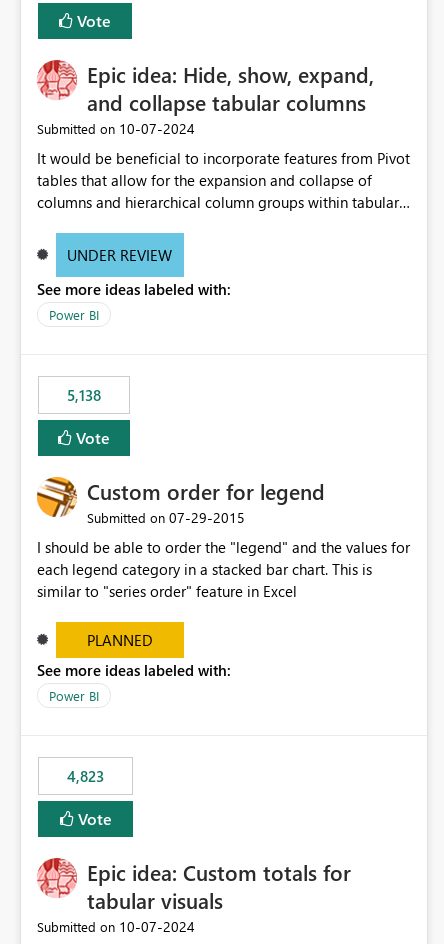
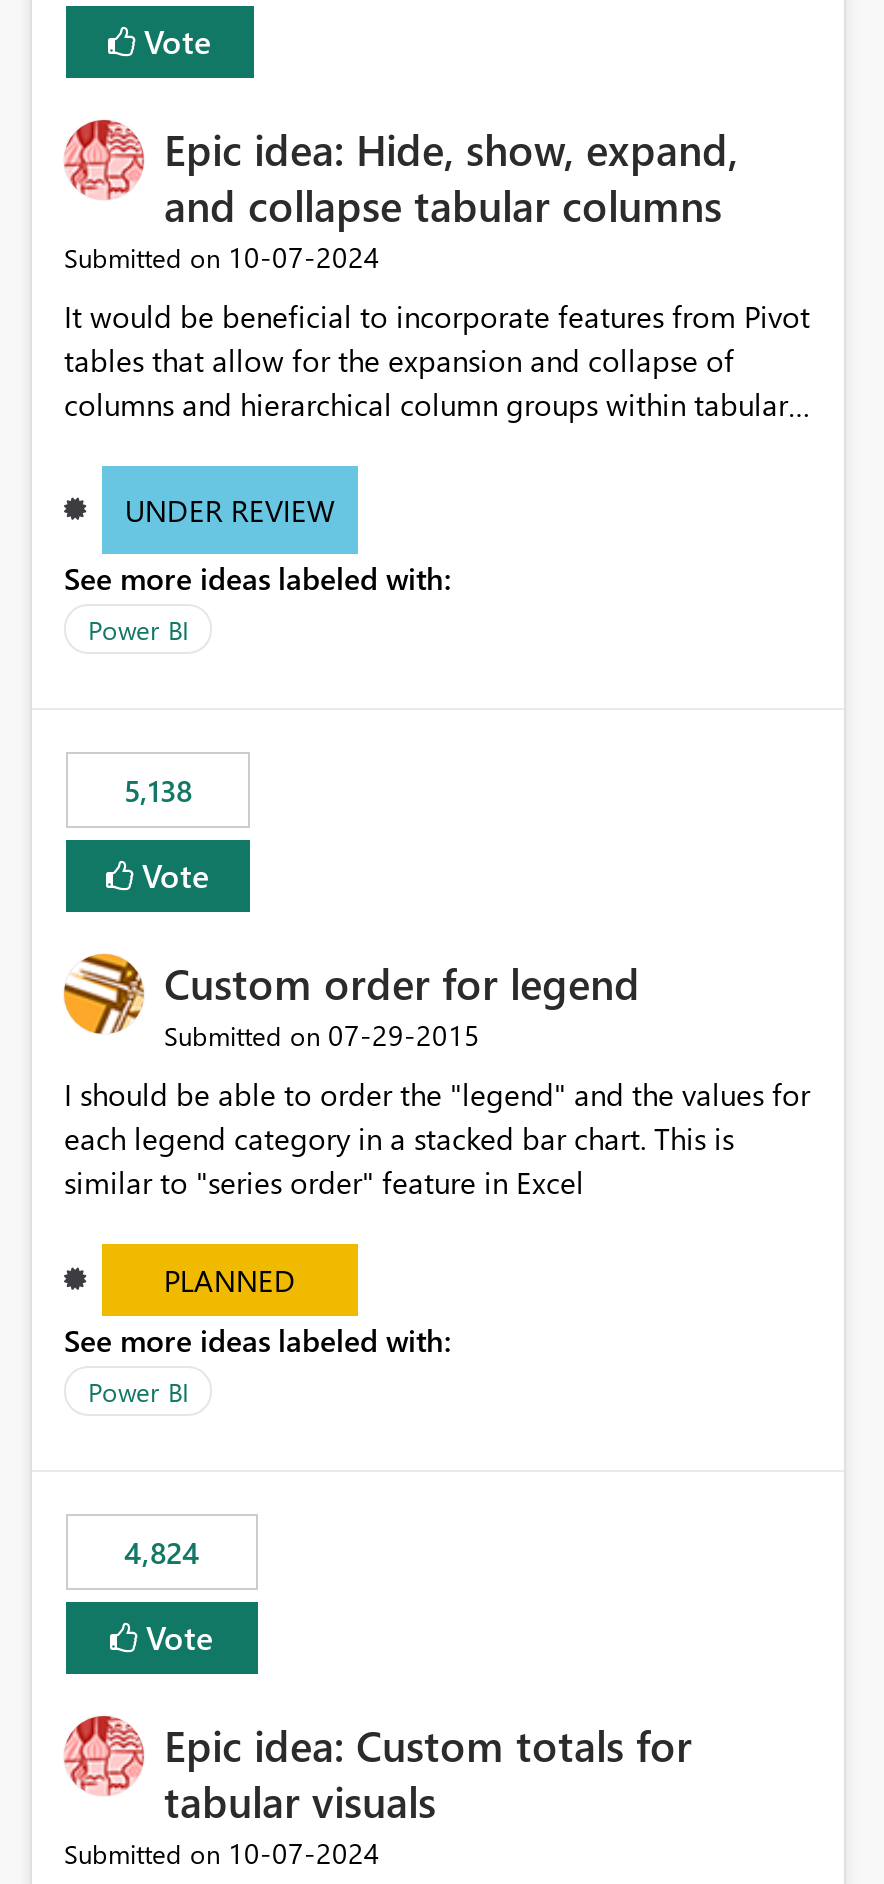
- 4,823
+ 4,824
